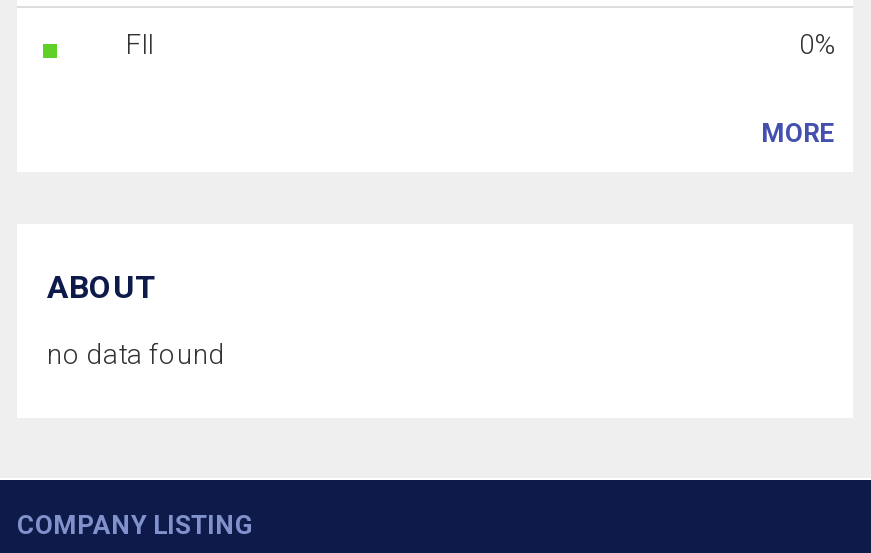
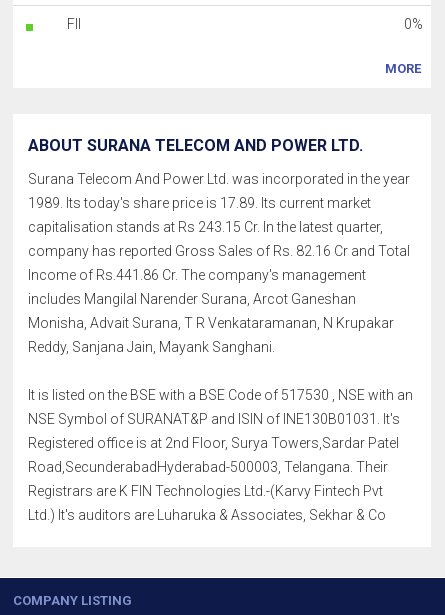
- ABOUT
- no data found
+ ABOUT SURANA TELECOM AND POWER LTD.
+ Surana Telecom And Power Ltd. was incorporated in the year
+ 1989. Its today's share price is 17.89. Its current market
+ capitalisation stands at Rs 243.15 Cr. In the latest quarter,
+ company has reported Gross Sales of Rs. 82.16 Cr and Total
+ Income of Rs.441.86 Cr. The company's management
+ includes Mangilal Narender Surana, Arcot Ganeshan
+ Monisha, Advait Surana, T R Venkataramanan, N Krupakar
+ Reddy, Sanjana Jain, Mayank Sanghani.
+ It is listed on the BSE with a BSE Code of 517530 , NSE with an
+ NSE Symbol of SURANAT&P and ISIN of INE130B01031. It's
+ Registered office is at 2nd Floor, Surya Towers,Sardar Patel
+ Road,SecunderabadHyderabad-500003, Telangana. Their
+ Registrars are K FIN Technologies Ltd.-(Karvy Fintech Pvt
+ Ltd.) It's auditors are Luharuka & Associates, Sekhar & Co
